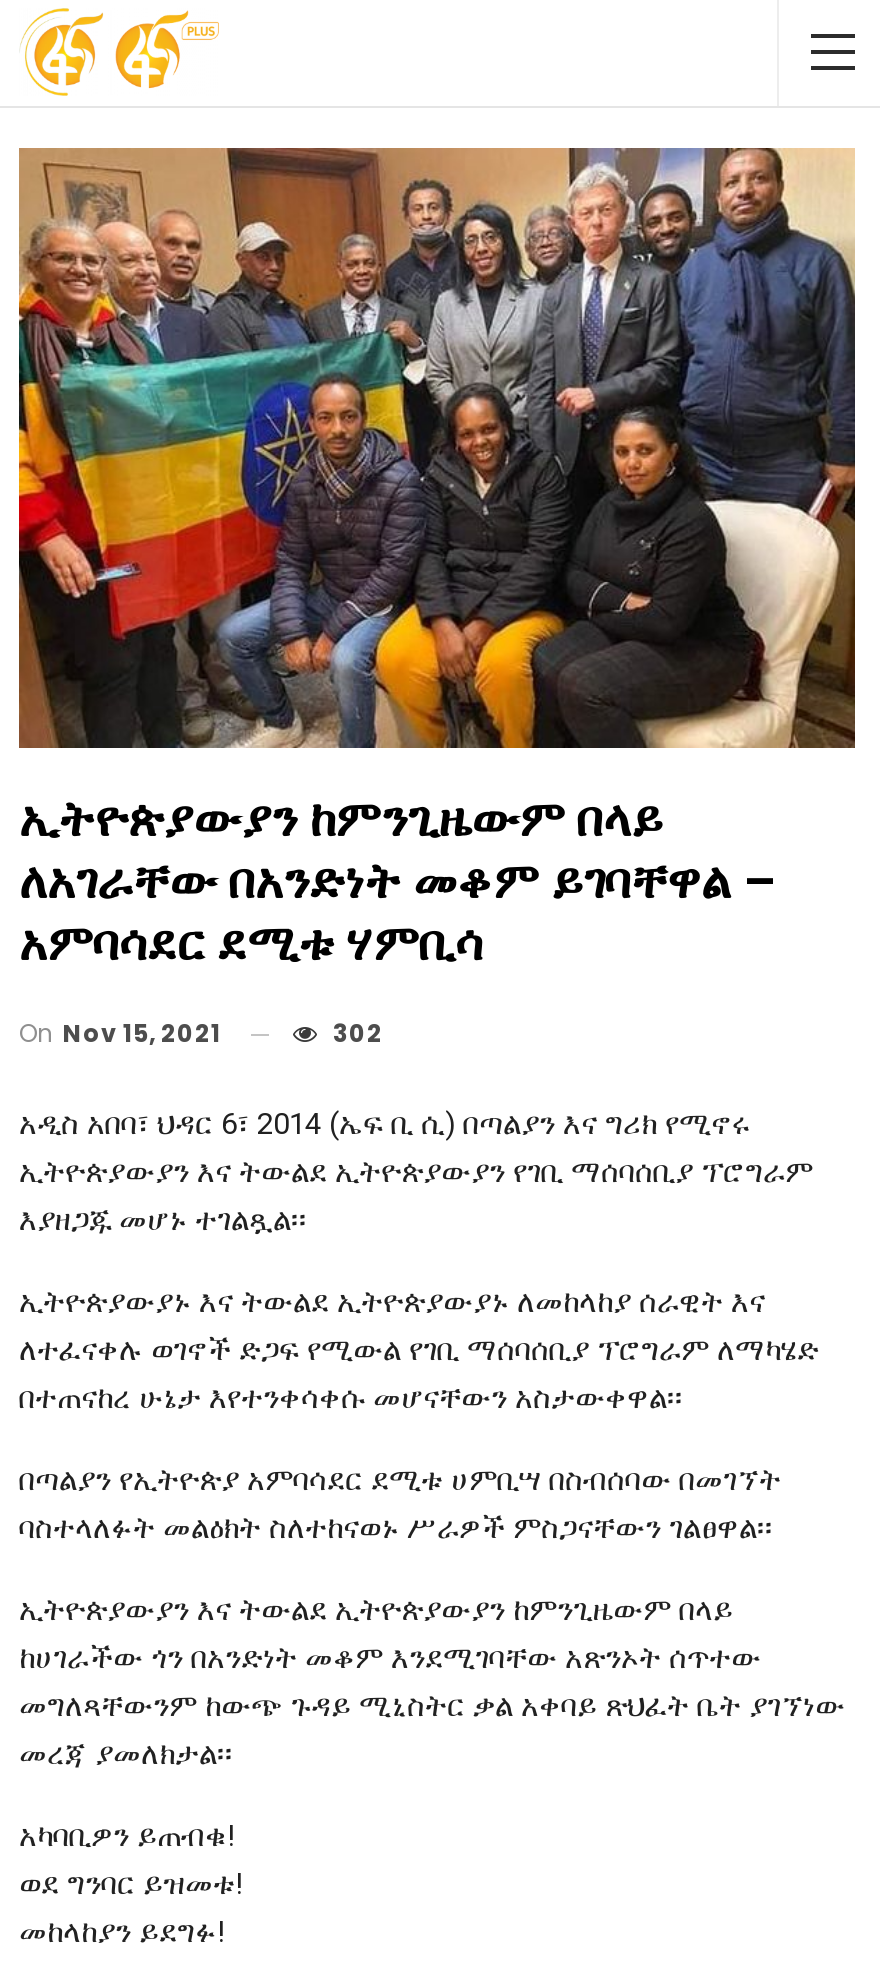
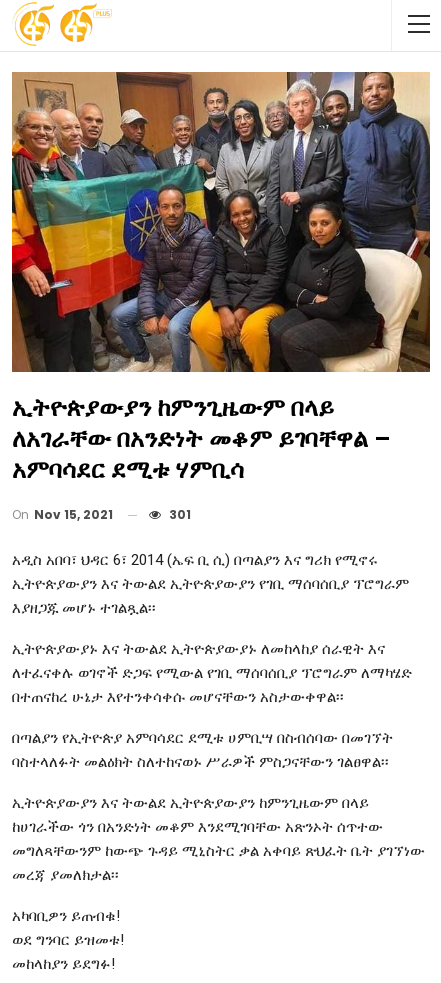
- 302
+ 301
